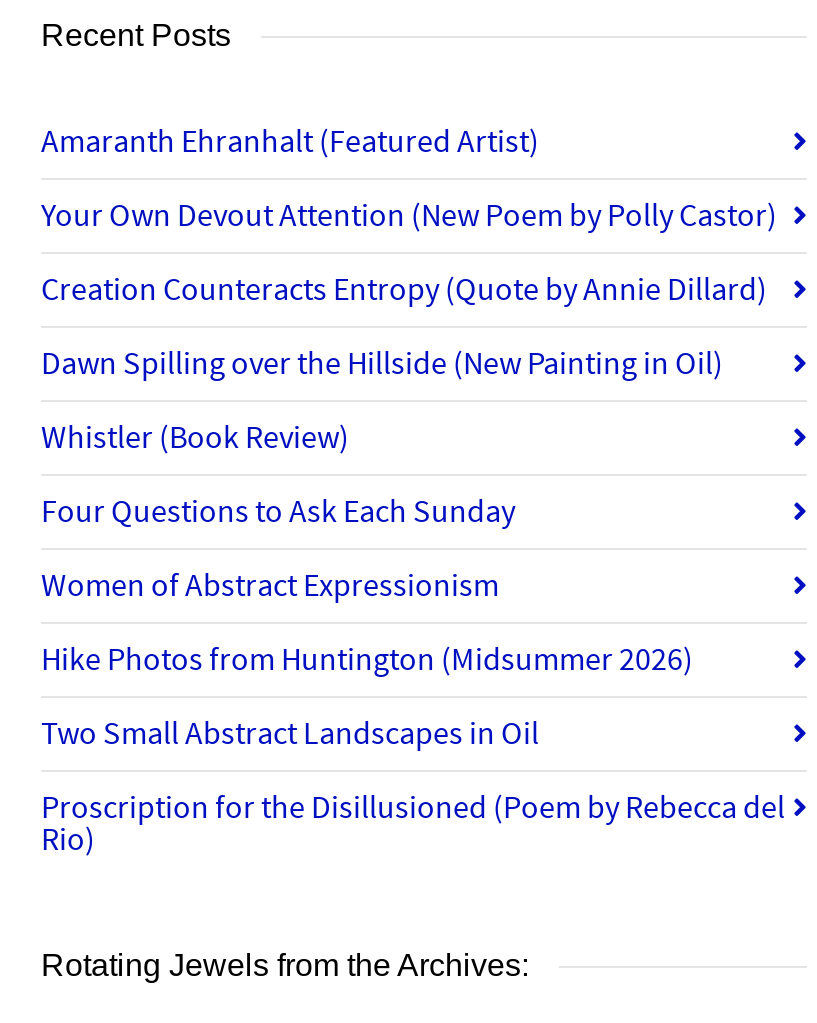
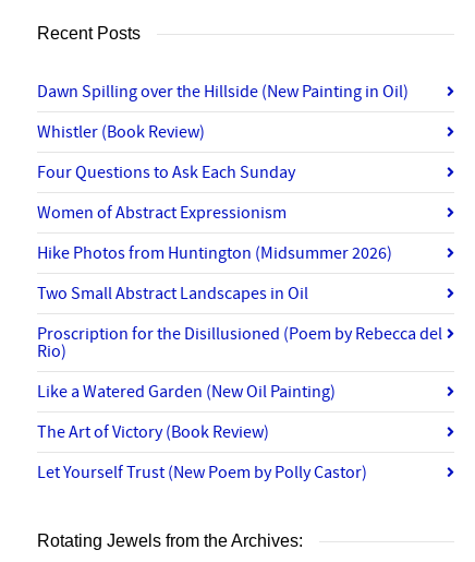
- Amaranth Ehranhalt (Featured Artist)
- Your Own Devout Attention (New Poem by Polly Castor)
- Creation Counteracts Entropy (Quote by Annie Dillard)

moved up: Dawn Spilling over the Hillside (New Painting in Oil) | Whistler (Book Review) | Four Questions to Ask Each Sunday | Women of Abstract Expressionism | Hike Photos from Huntington (Midsummer 2026) | Two Small Abstract Landscapes in Oil | Proscription for the Disillusioned (Poem by Rebecca del | Rio)

+ Like a Watered Garden (New Oil Painting)
+ The Art of Victory (Book Review)
+ Let Yourself Trust (New Poem by Polly Castor)
